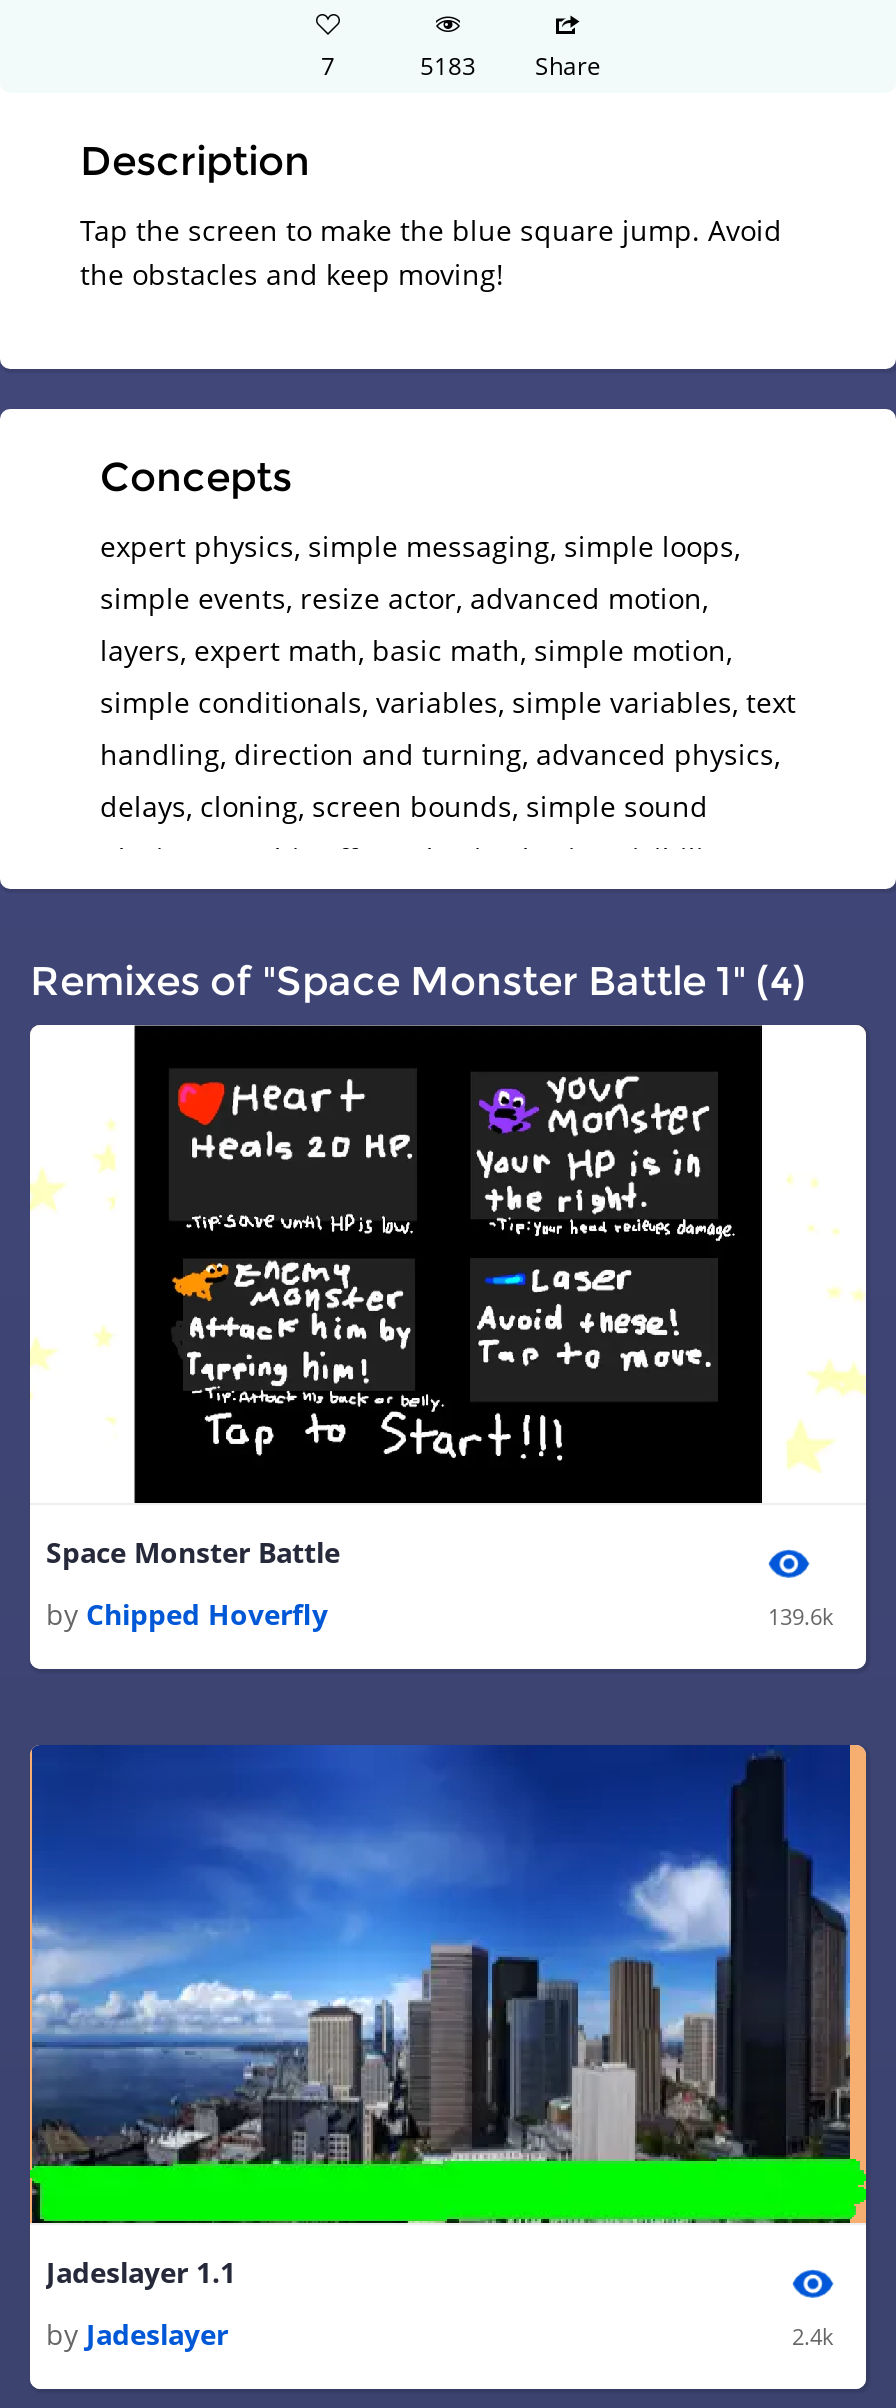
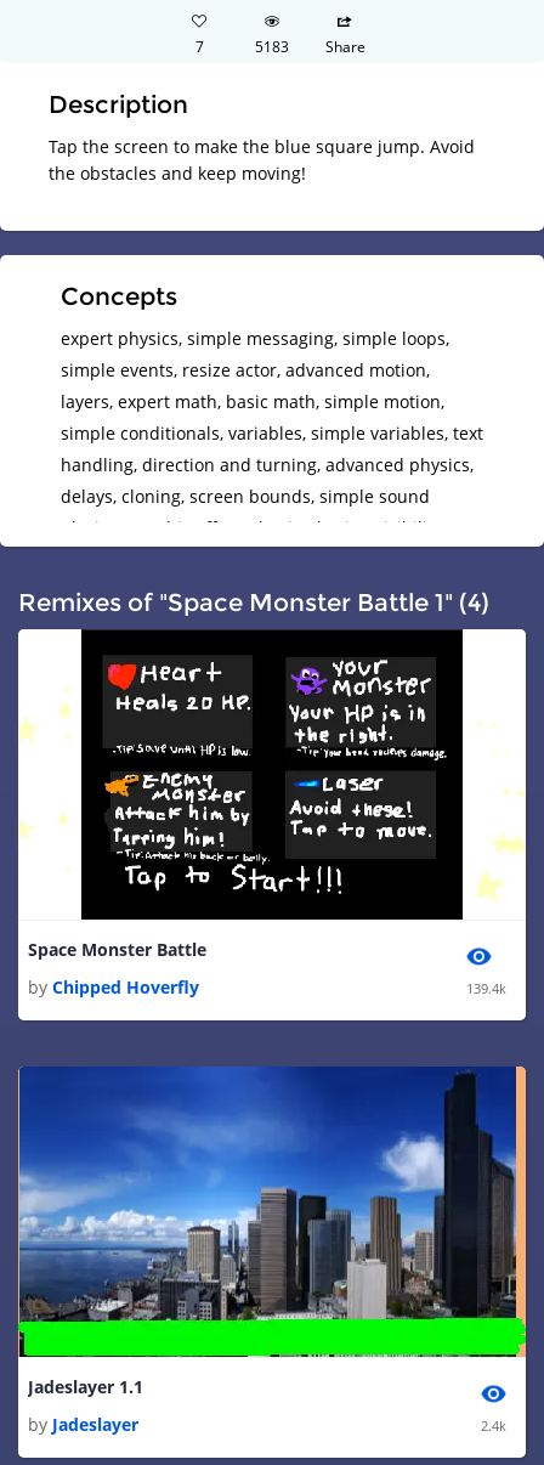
- 139.6k
+ 139.4k
